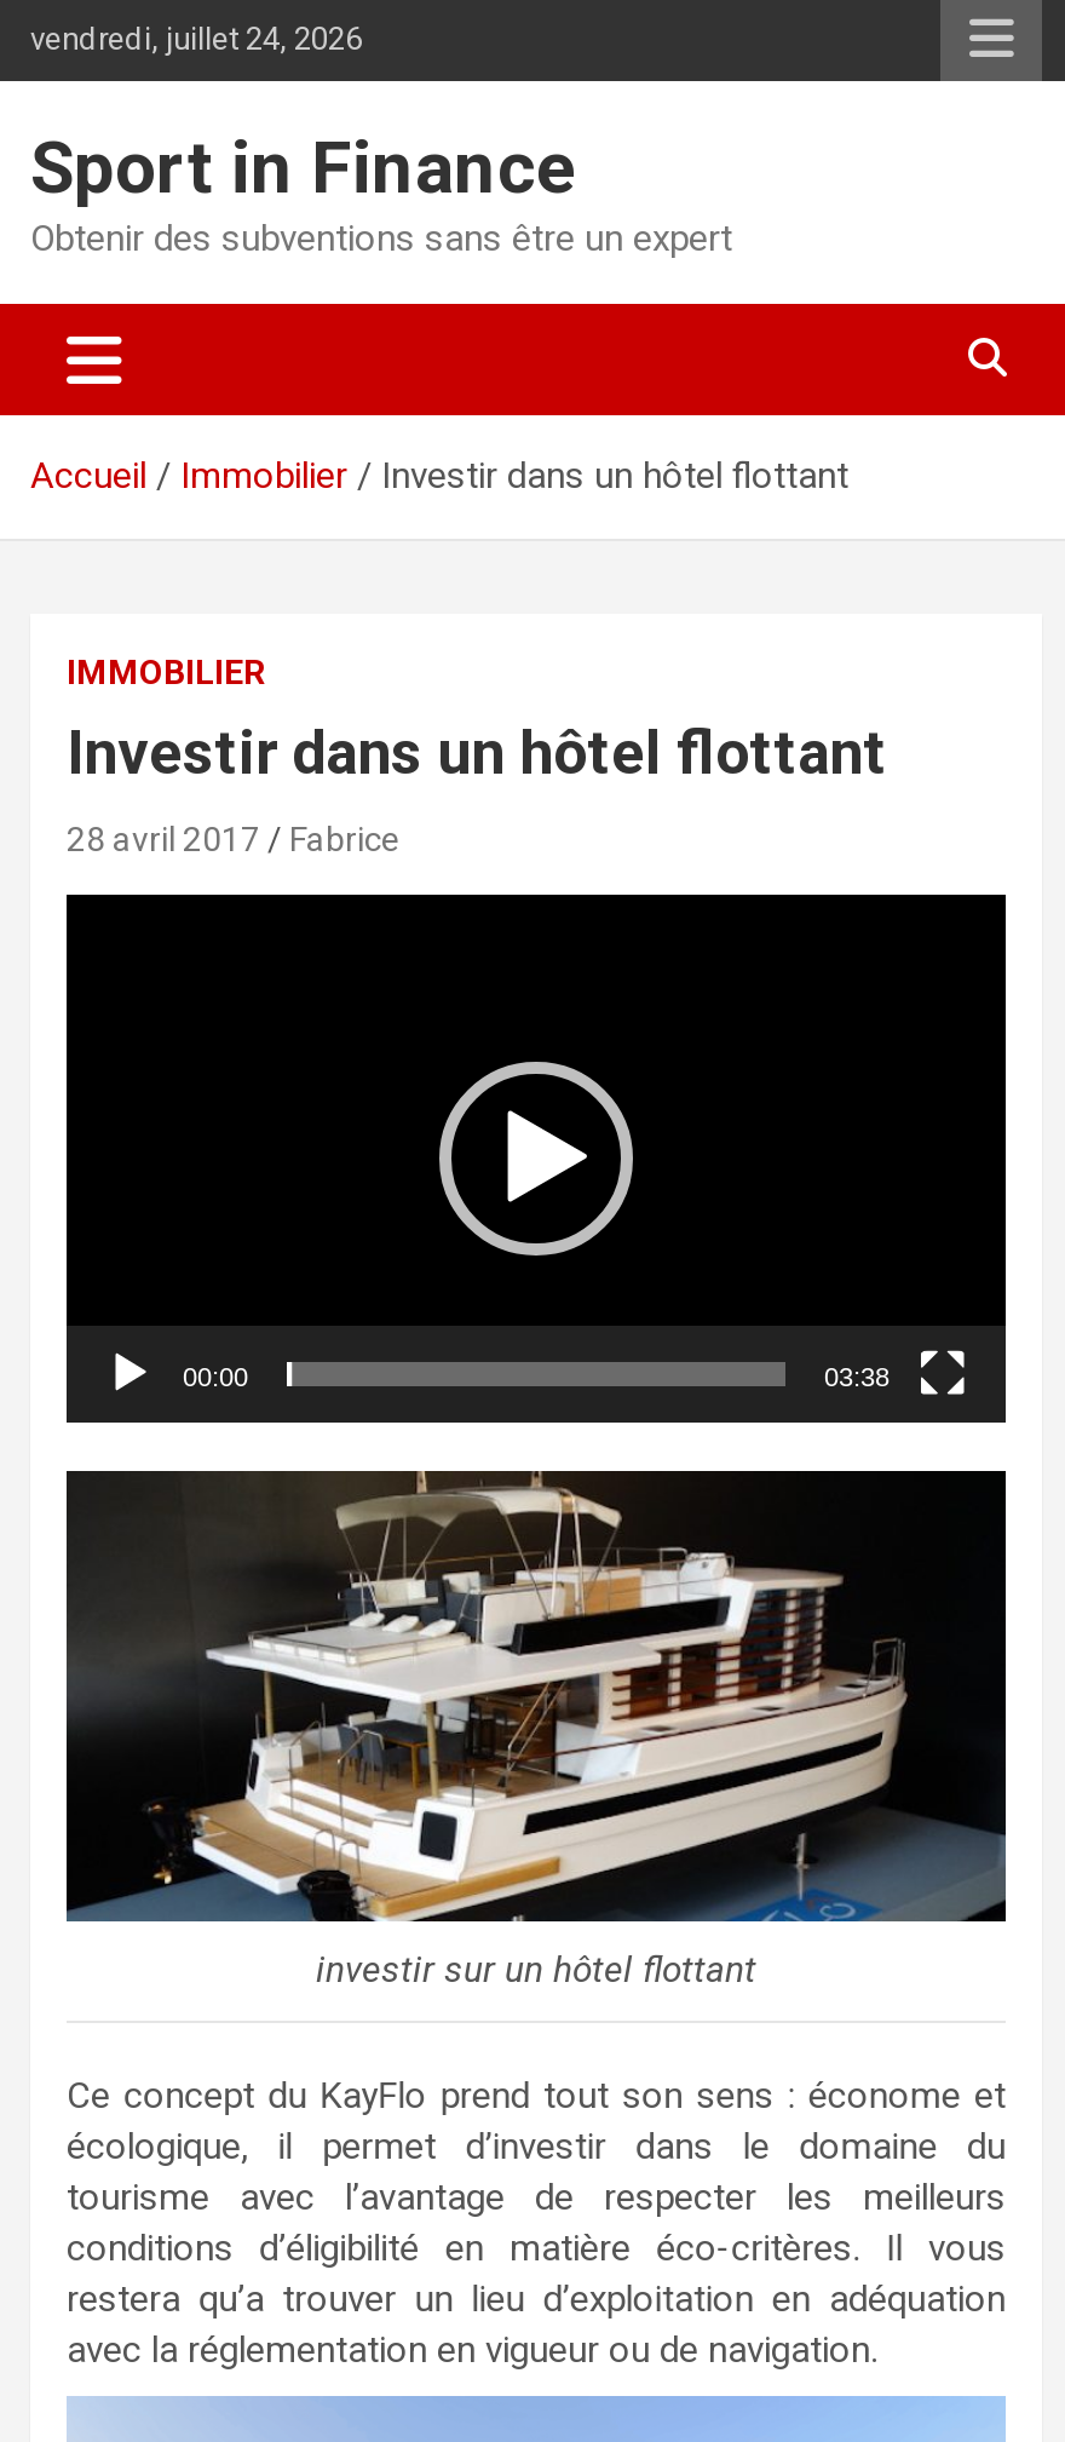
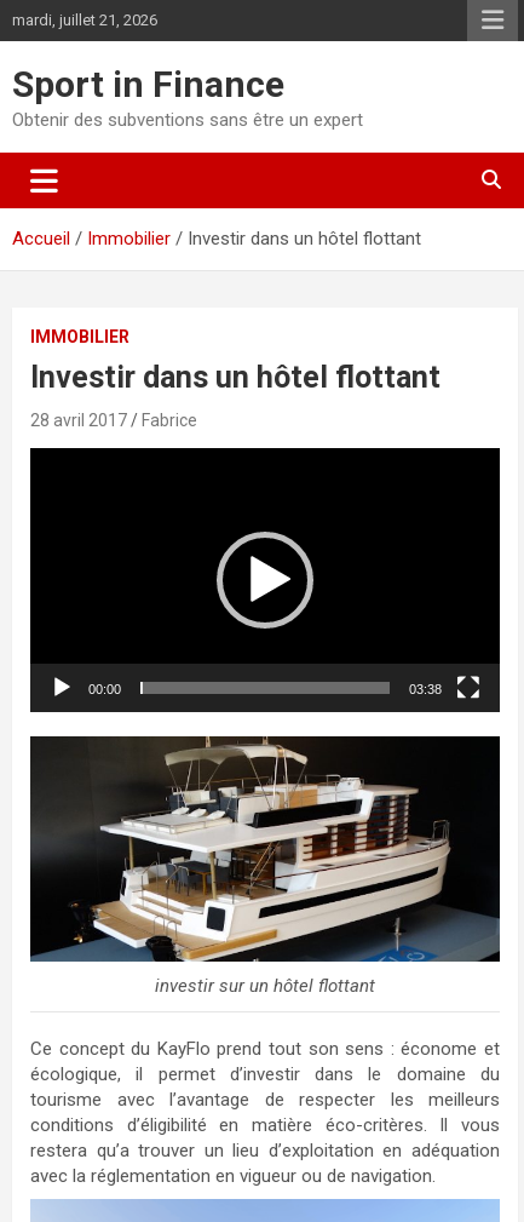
- vendredi, juillet 24, 2026
+ mardi, juillet 21, 2026
